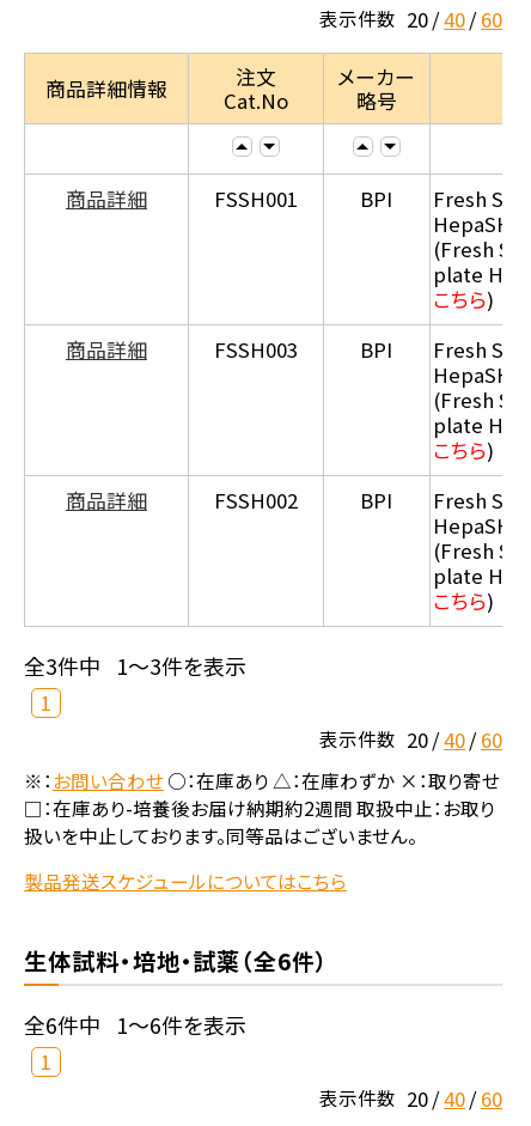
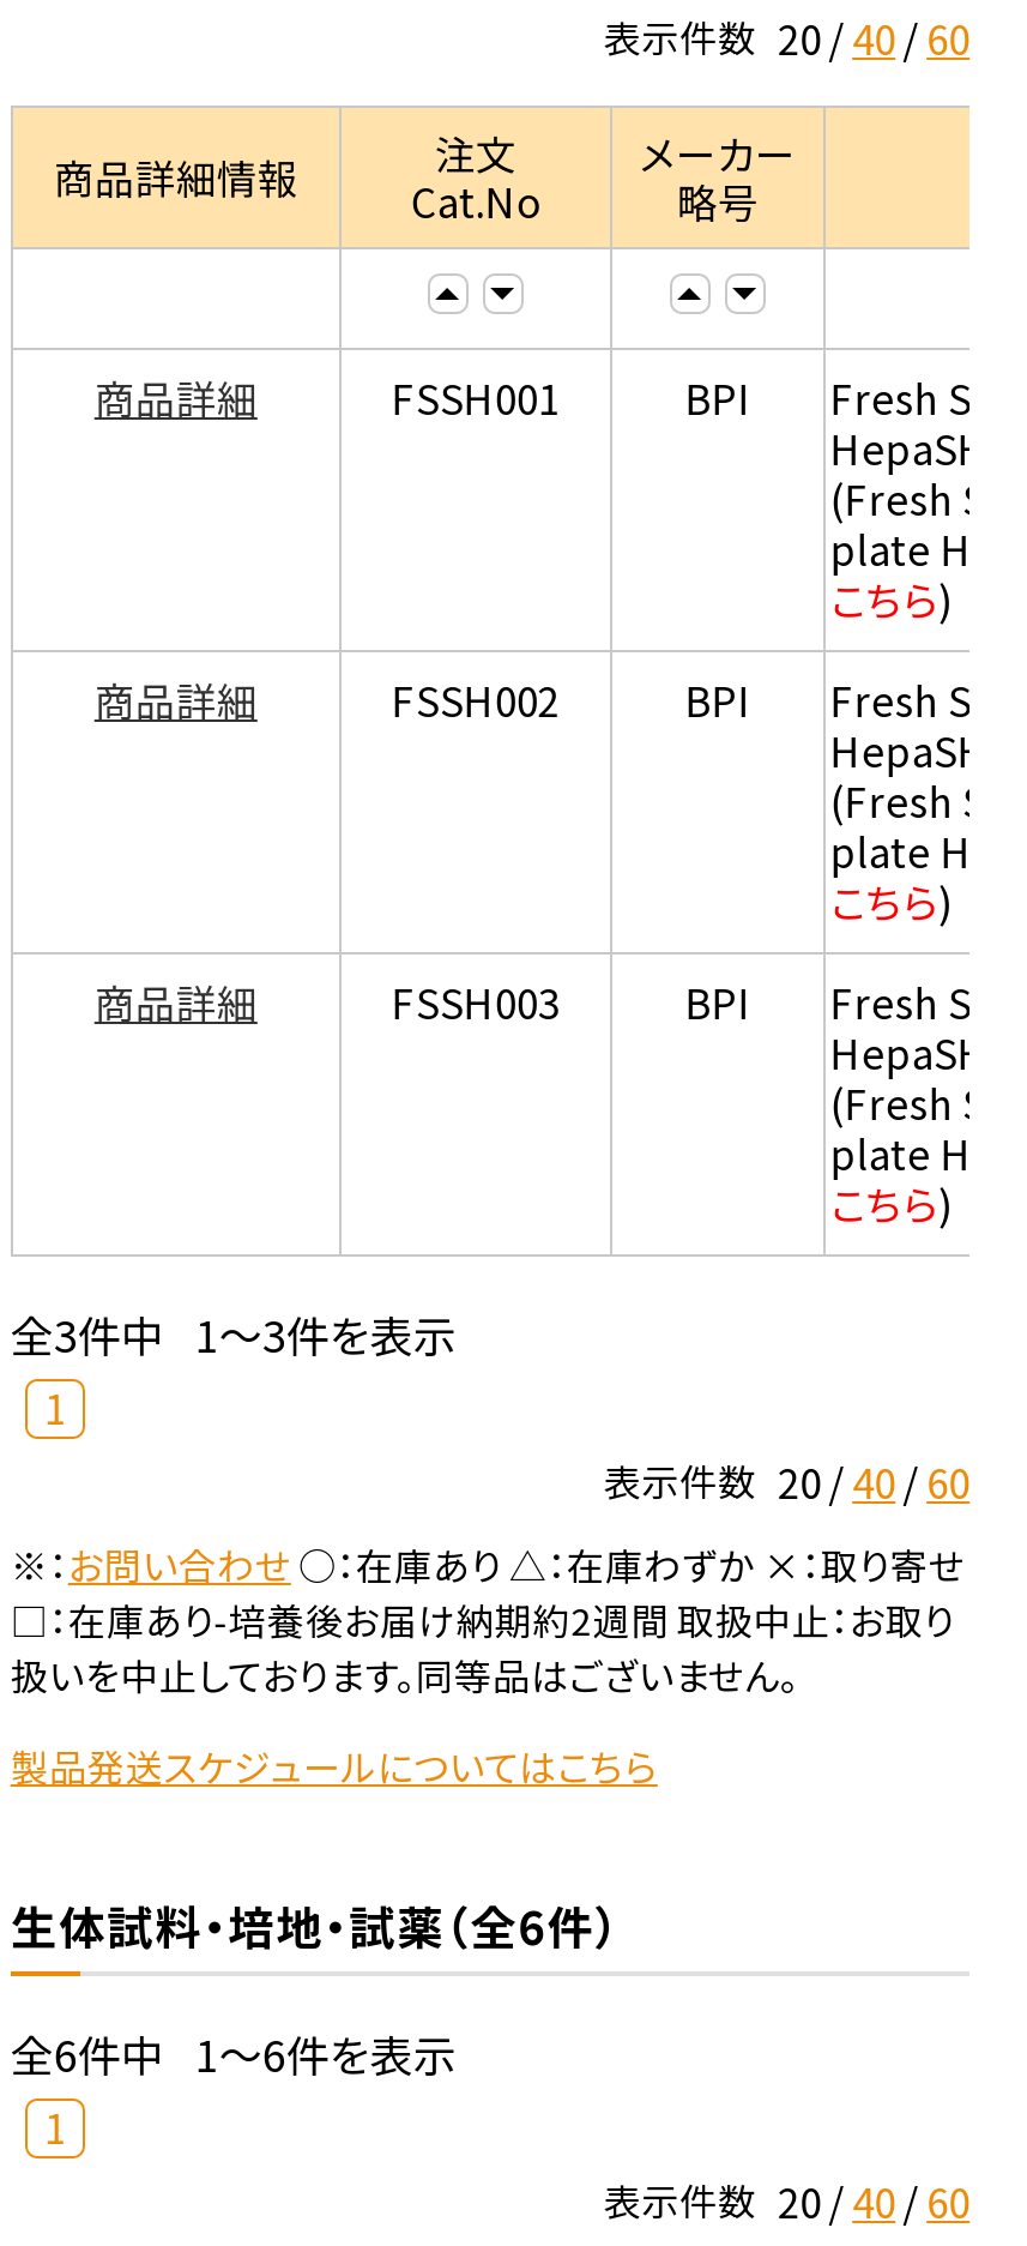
- FSSH003
+ FSSH002

- FSSH002
+ FSSH003
